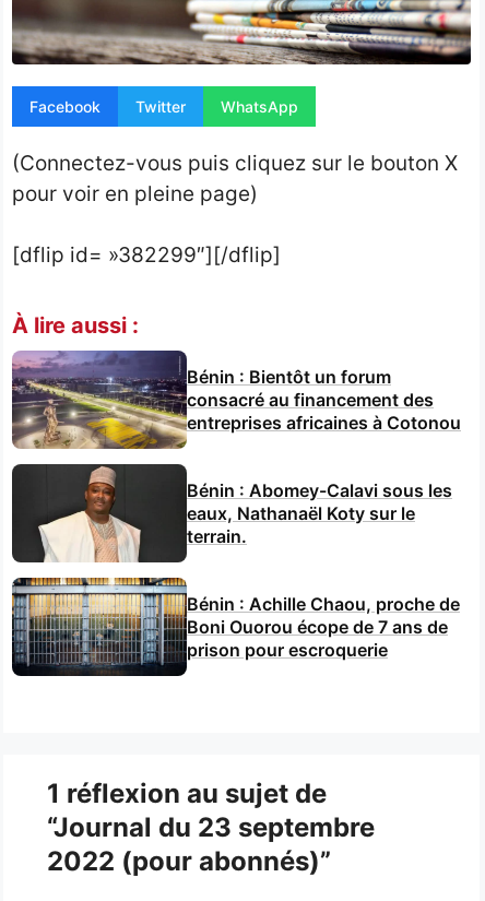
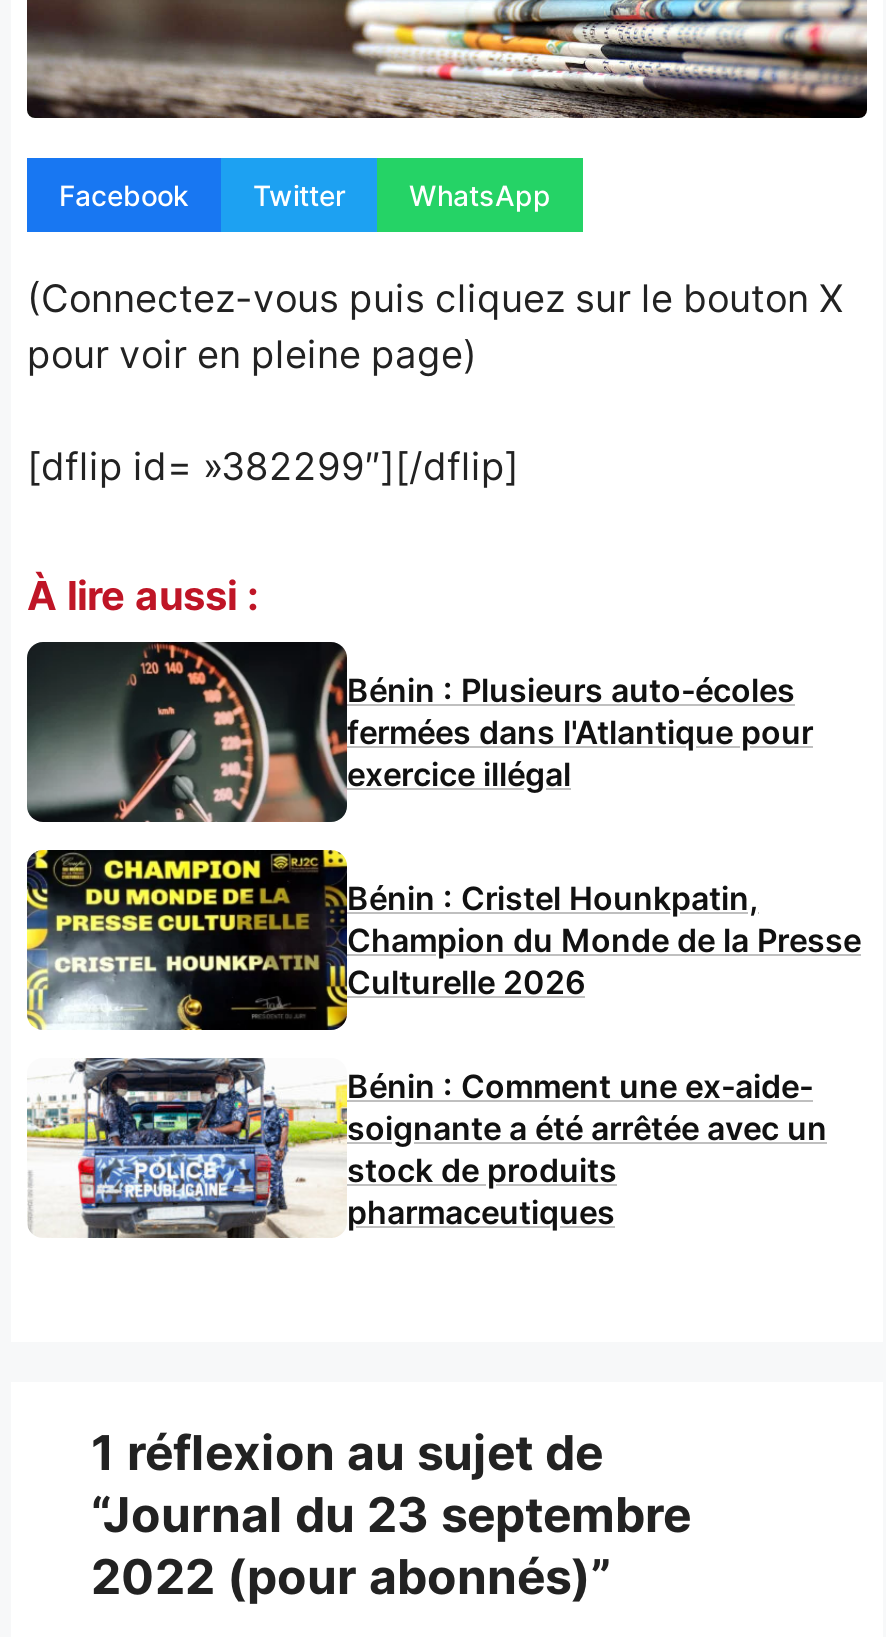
- [image]
- Bénin : Bientôt un forum
- consacré au financement des
- entreprises africaines à Cotonou
+ [image]
+ Bénin : Plusieurs auto-écoles
+ fermées dans l'Atlantique pour
+ exercice illégal

- [image]
- Bénin : Abomey-Calavi sous les
- eaux, Nathanaël Koty sur le
- terrain.
+ [image]
+ Bénin : Cristel Hounkpatin,
+ Champion du Monde de la Presse
+ Culturelle 2026

- [image]
- Bénin : Achille Chaou, proche de
- Boni Ouorou écope de 7 ans de
- prison pour escroquerie
+ [image]
+ Bénin : Comment une ex-aide-
+ soignante a été arrêtée avec un
+ stock de produits
+ pharmaceutiques
